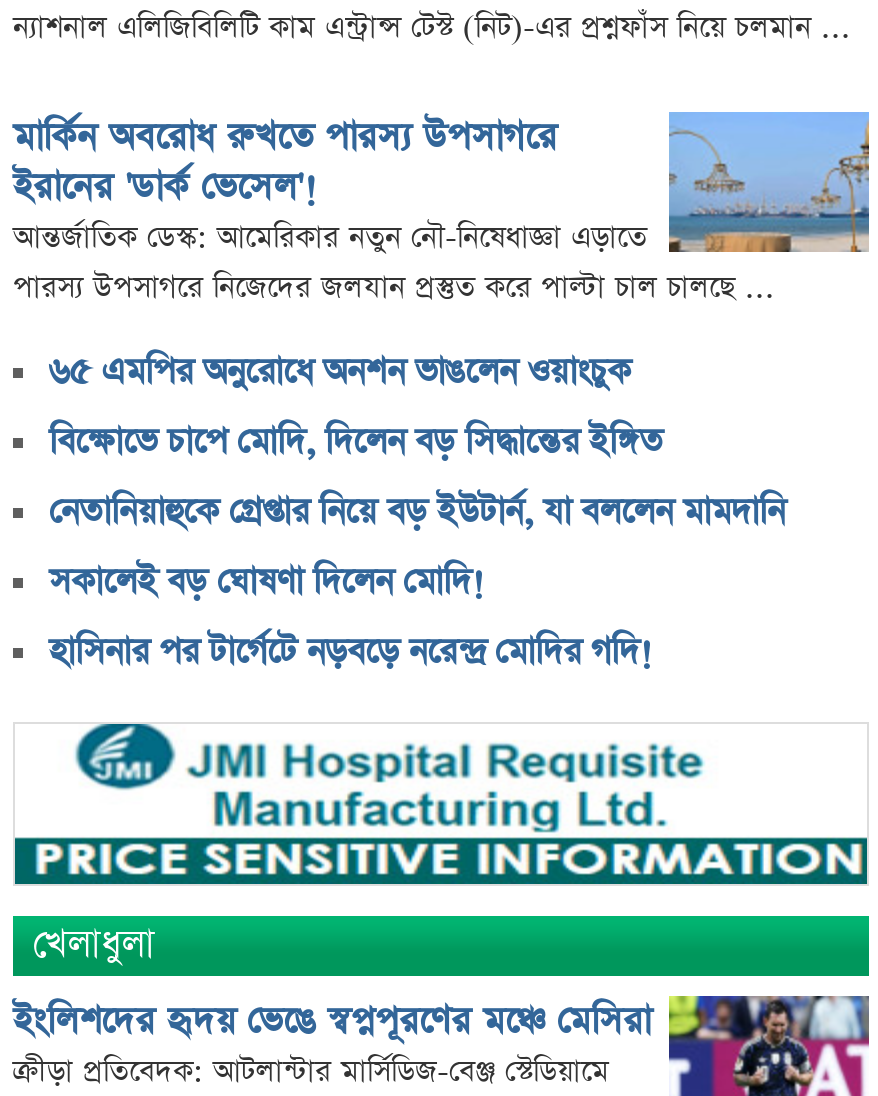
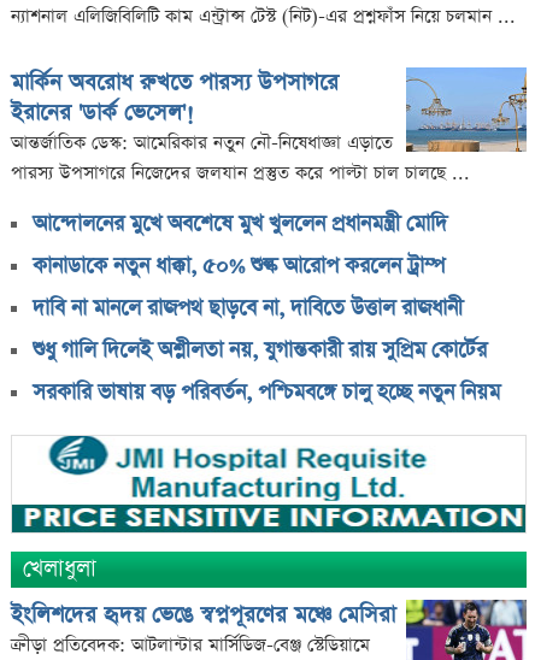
- ৬৫ এমপির অনুরোধে অনশন ভাঙলেন ওয়াংচুক
+ আন্দোলনের মুখে অবশেষে মুখ খুললেন প্রধানমন্ত্রী মোদি

- বিক্ষোভে চাপে মোদি, দিলেন বড় সিদ্ধান্তের ইঙ্গিত
+ কানাডাকে নতুন ধাক্কা, ৫০% শুল্ক আরোপ করলেন ট্রাম্প

- নেতানিয়াহুকে গ্রেপ্তার নিয়ে বড় ইউটার্ন, যা বললেন মামদানি
+ দাবি না মানলে রাজপথ ছাড়বে না, দাবিতে উত্তাল রাজধানী

- সকালেই বড় ঘোষণা দিলেন মোদি!
+ শুধু গালি দিলেই অশ্লীলতা নয়, যুগান্তকারী রায় সুপ্রিম কোর্টের

- হাসিনার পর টার্গেটে নড়বড়ে নরেন্দ্র মোদির গদি!
+ সরকারি ভাষায় বড় পরিবর্তন, পশ্চিমবঙ্গে চালু হচ্ছে নতুন নিয়ম
